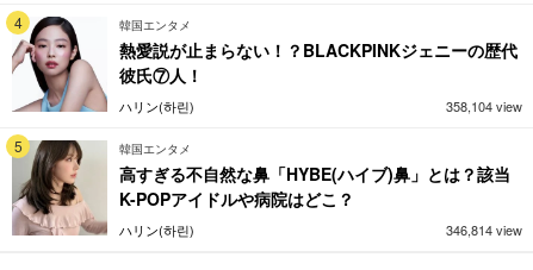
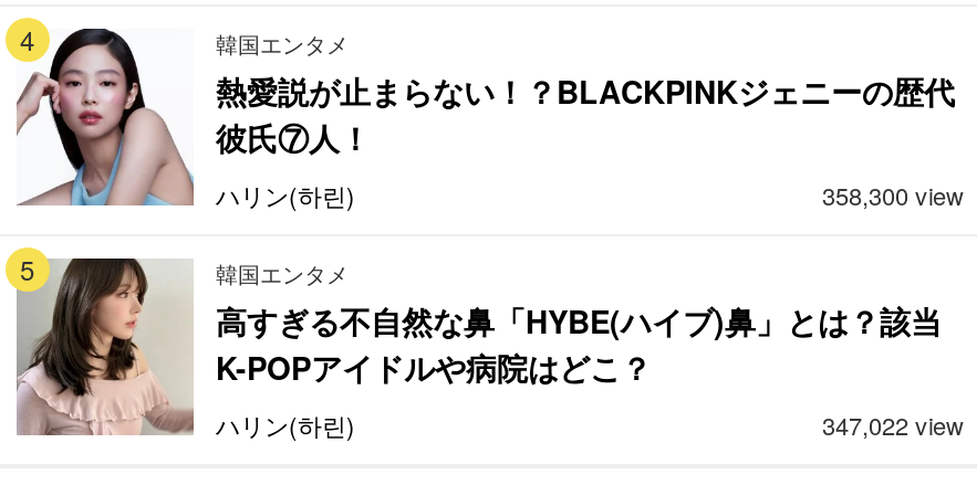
- 358,104 view
+ 358,300 view

- 346,814 view
+ 347,022 view
